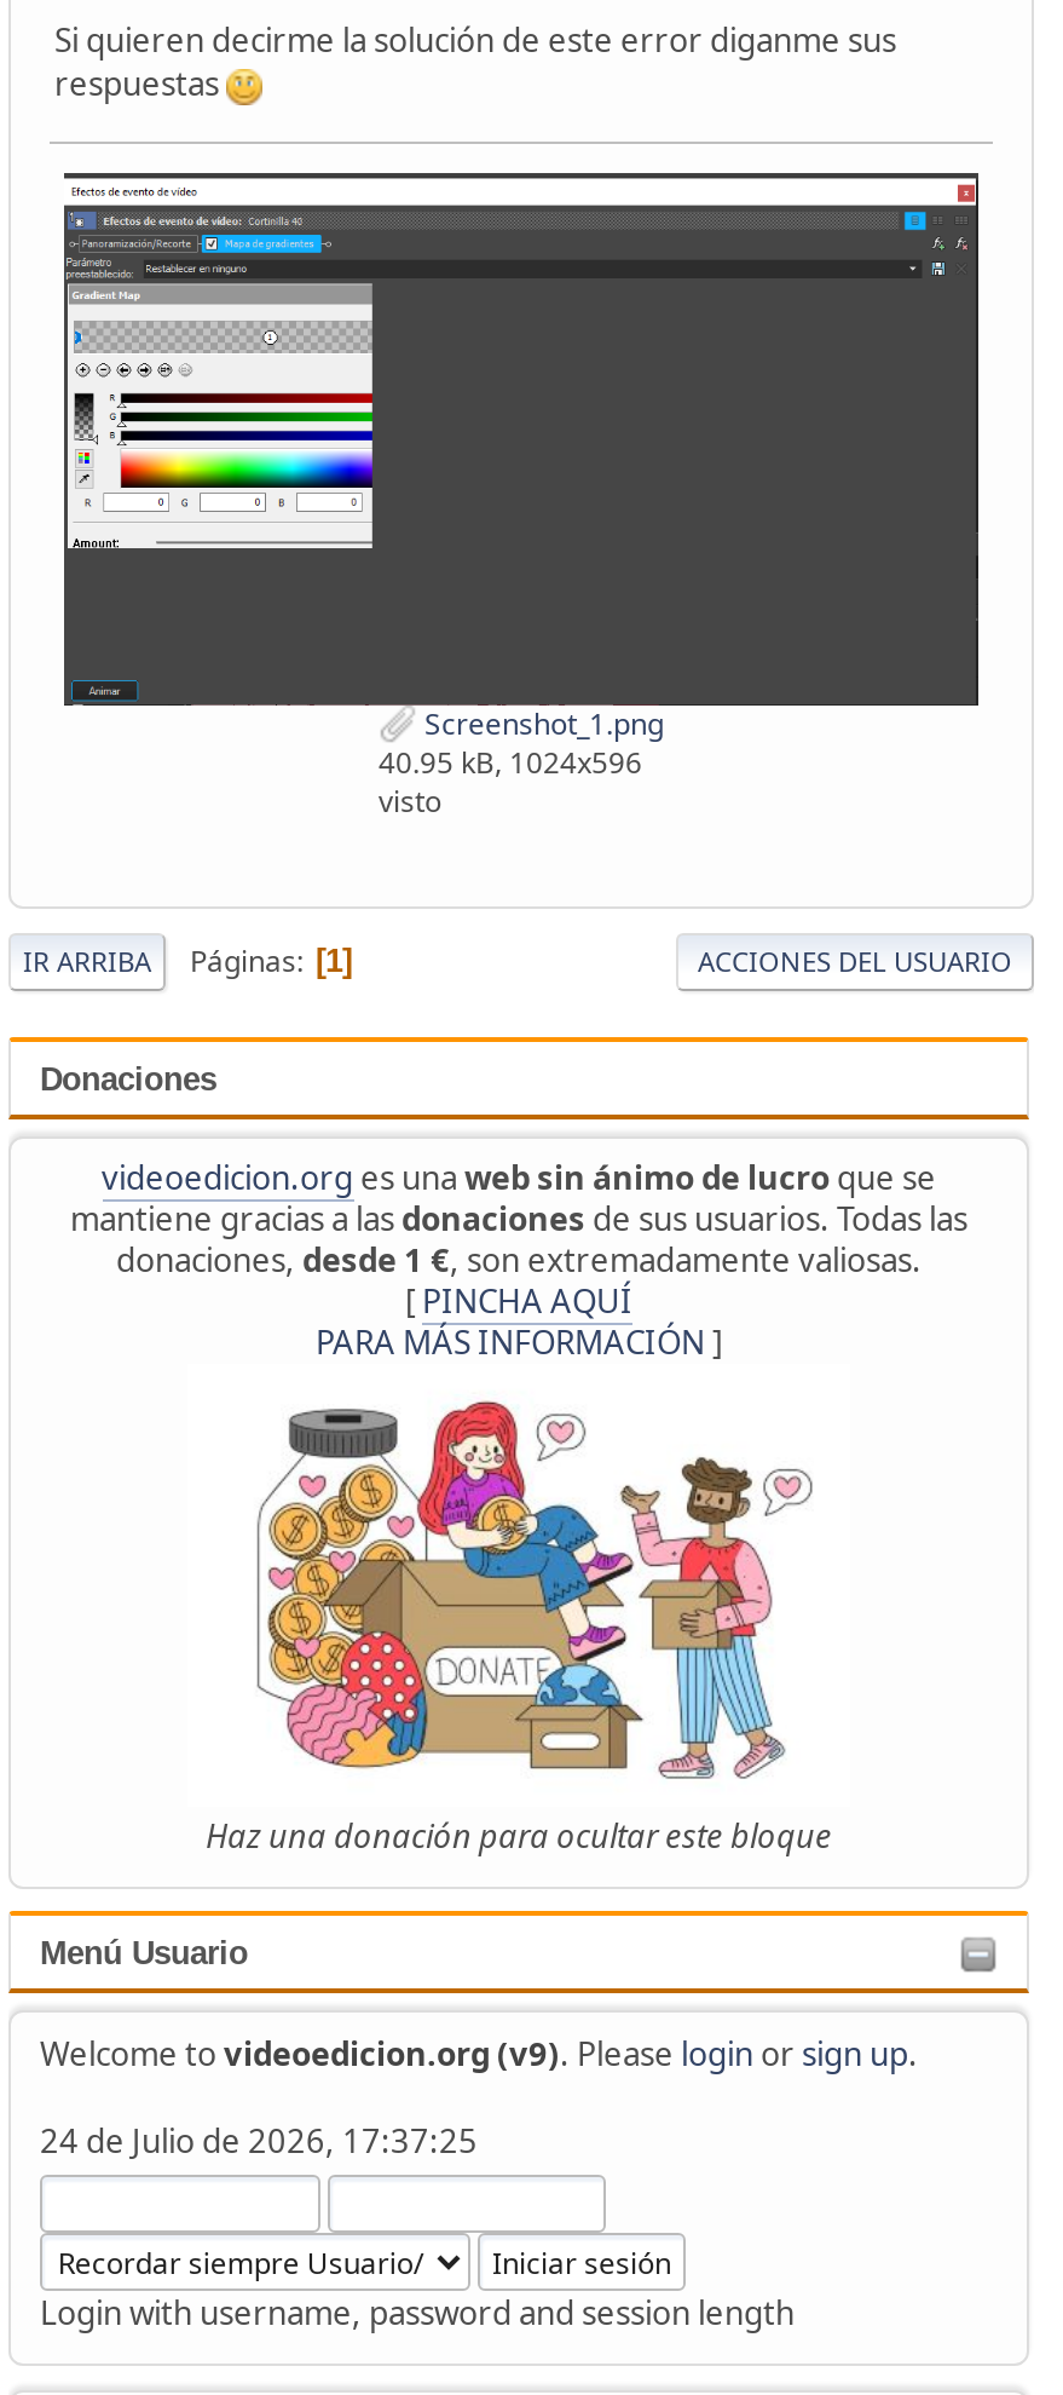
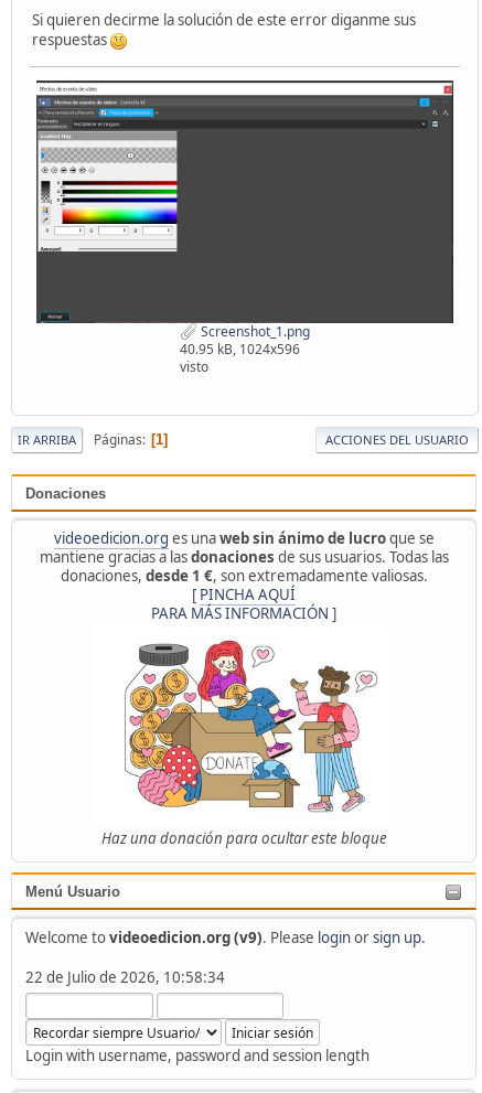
- 24 de Julio de 2026, 17:37:25
+ 22 de Julio de 2026, 10:58:34
